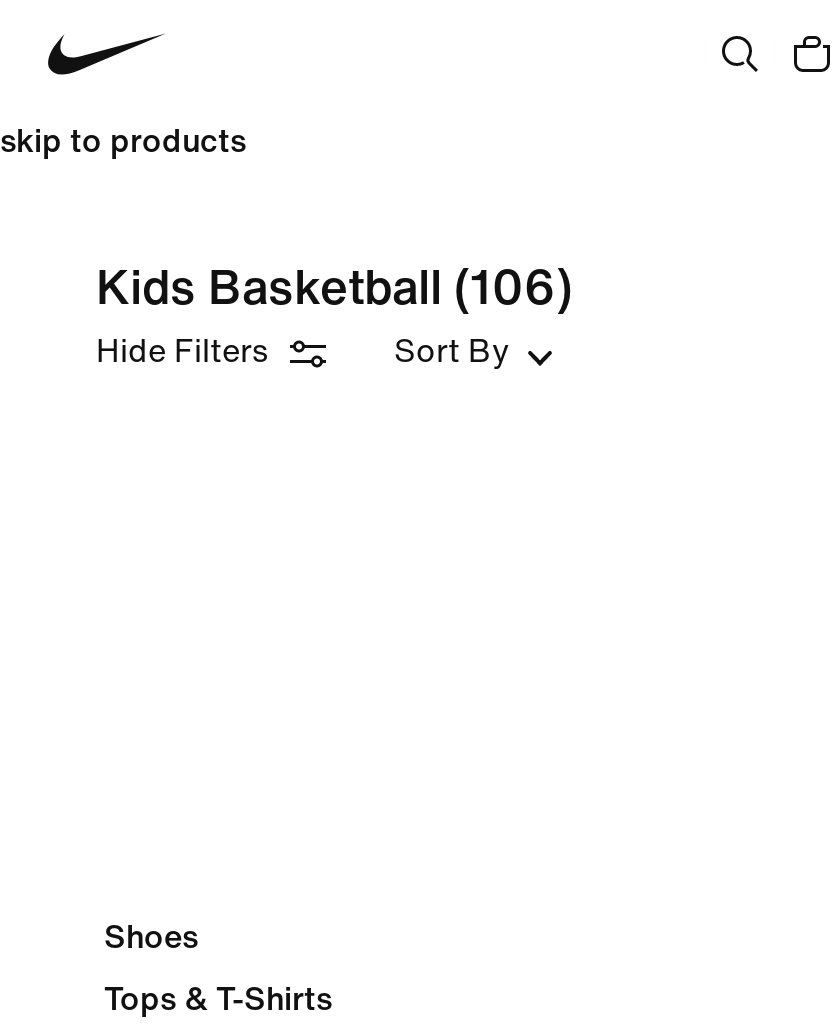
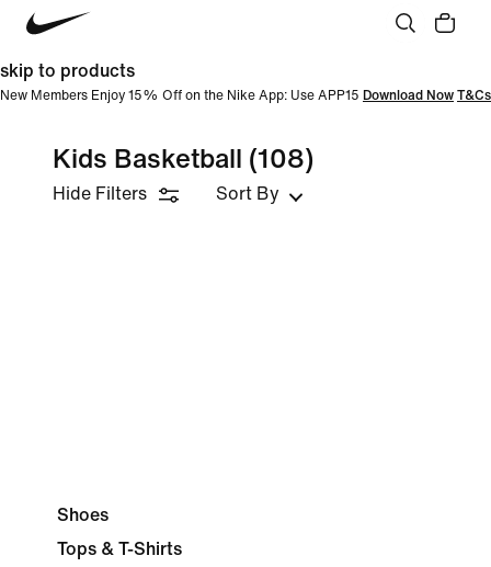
- Kids Basketball (106)
+ New Members Enjoy 15% Off on the Nike App: Use APP15 Download Now T&Cs
+ Kids Basketball (108)
